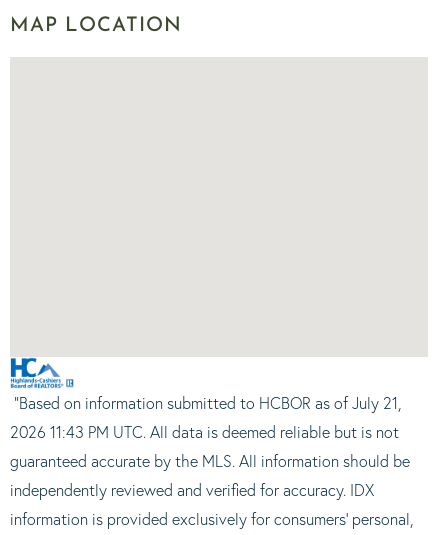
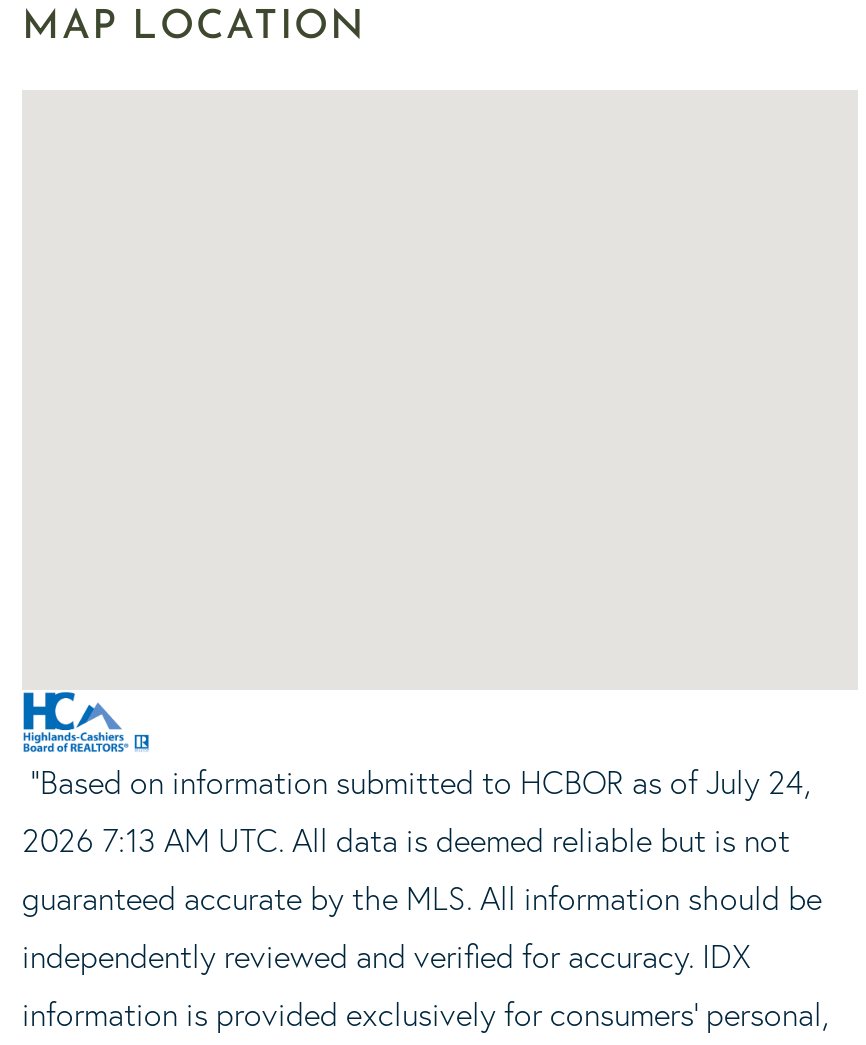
- "Based on information submitted to HCBOR as of July 21,
+ "Based on information submitted to HCBOR as of July 24,

- 2026 11:43 PM UTC. All data is deemed reliable but is not
+ 2026 7:13 AM UTC. All data is deemed reliable but is not
